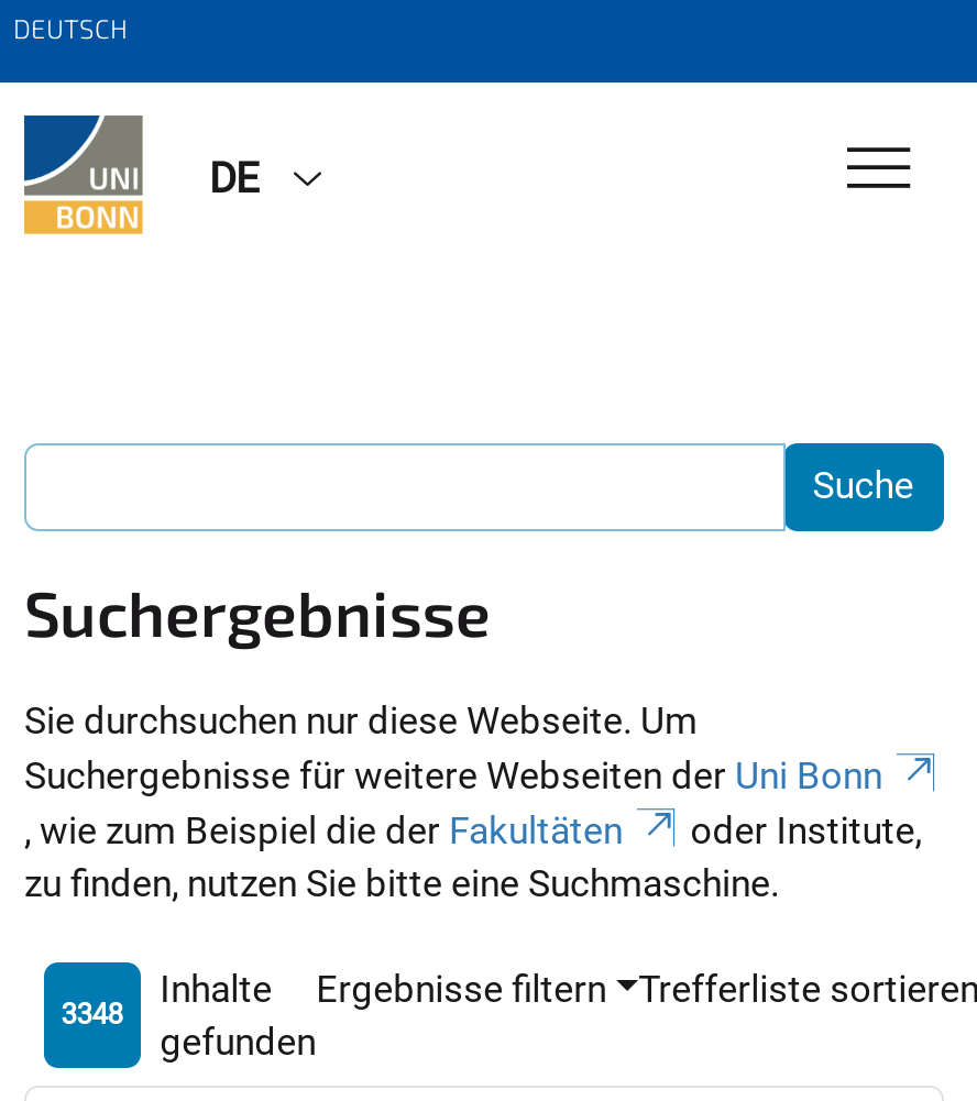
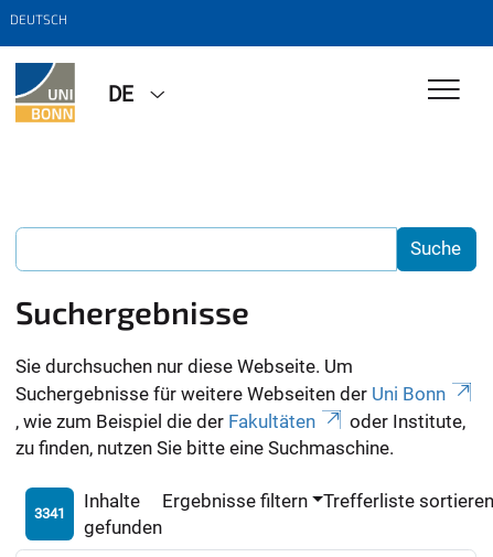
- 3348
+ 3341
